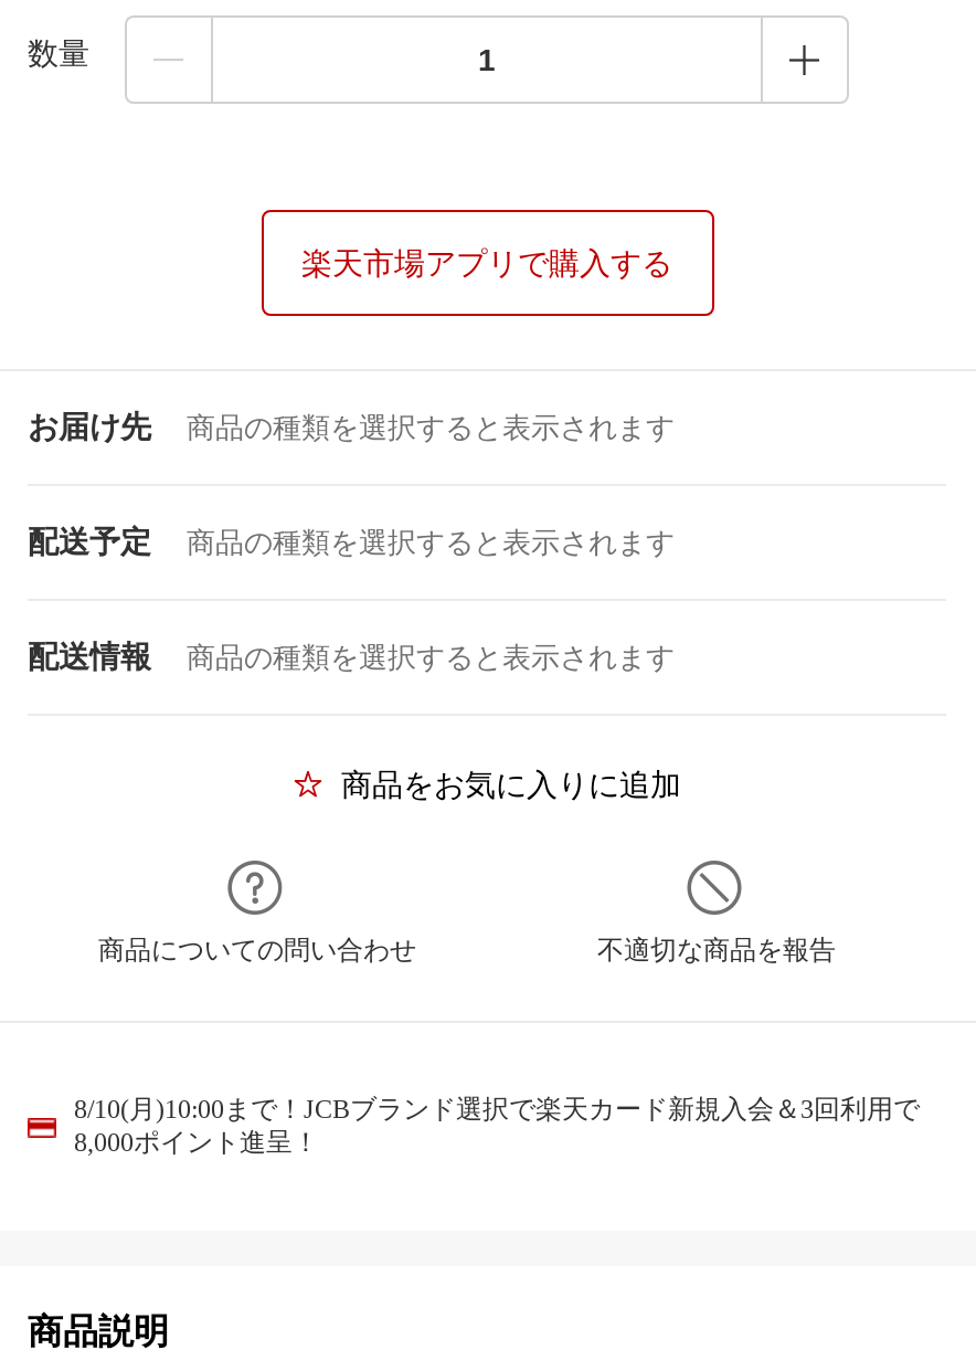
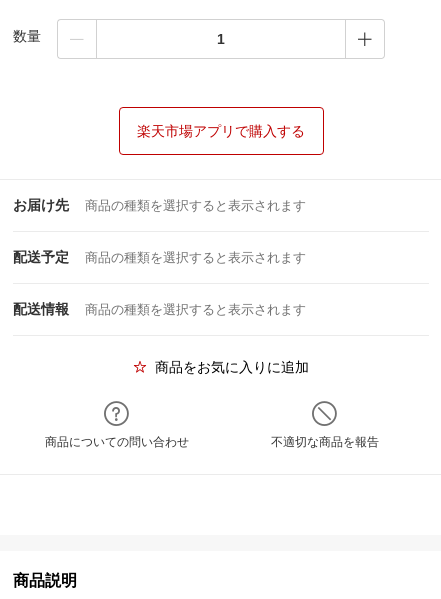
- 8/10(月)10:00まで！JCBブランド選択で楽天カード新規入会＆3回利用で
- 8,000ポイント進呈！
